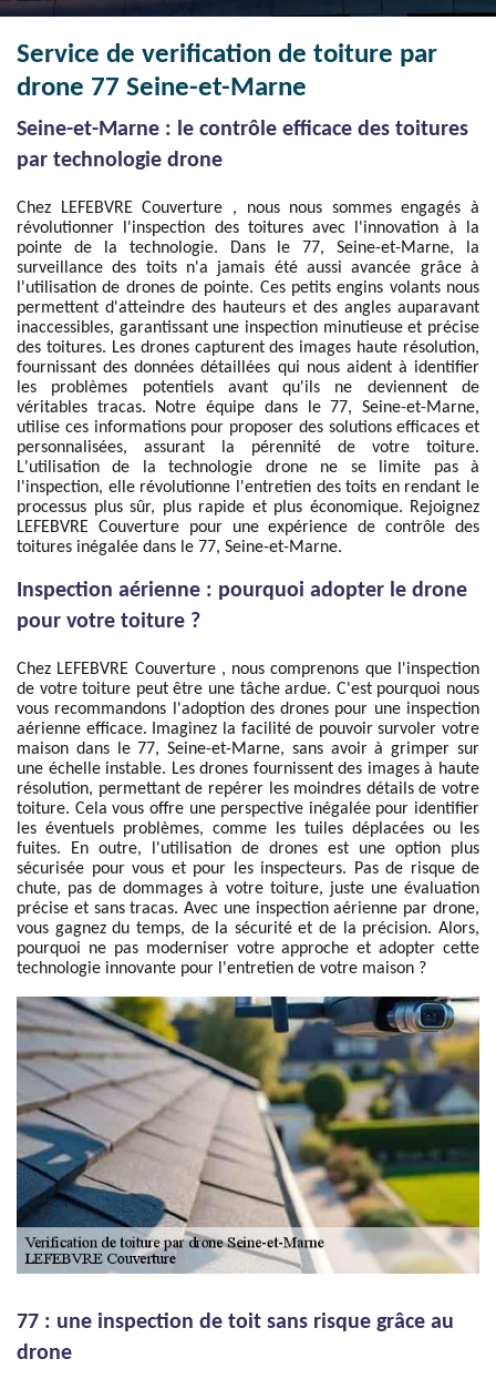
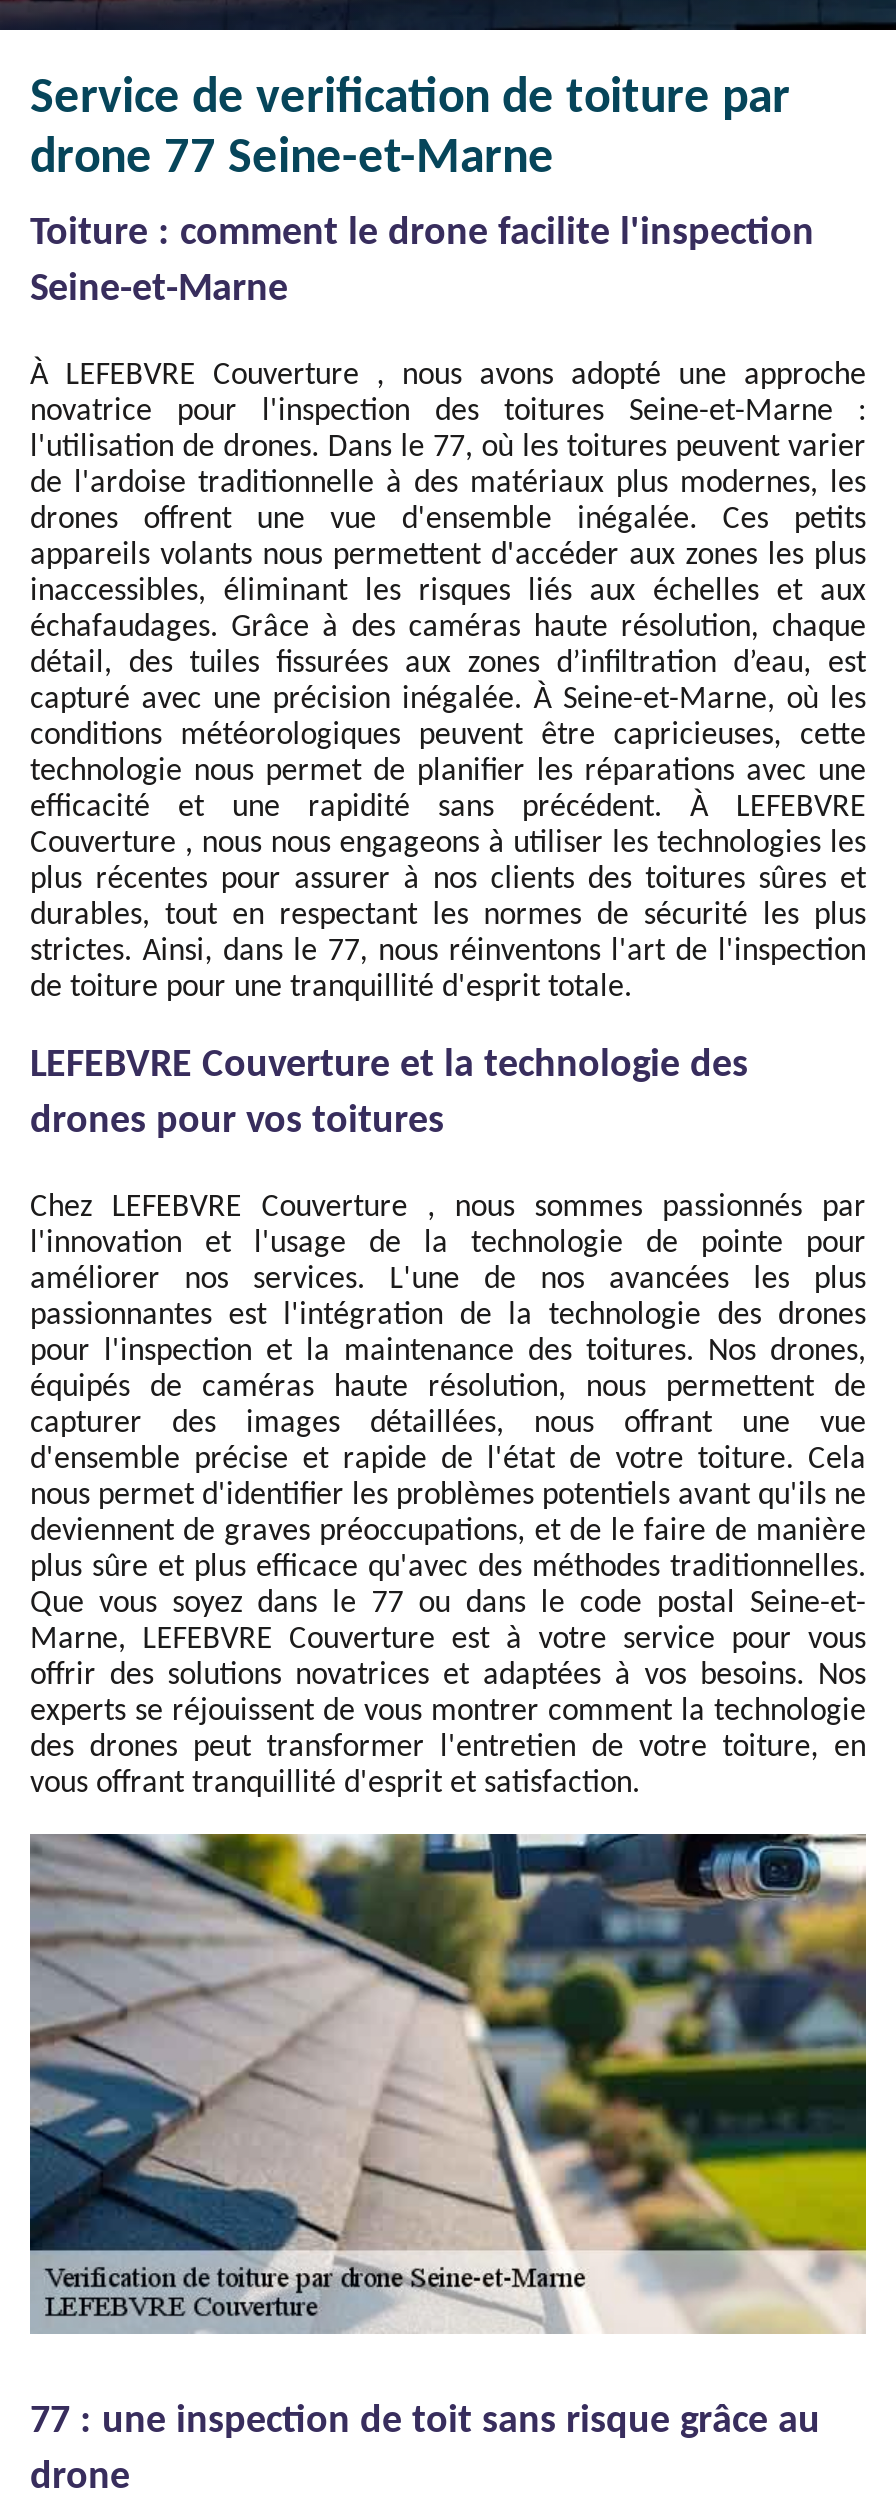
- Seine-et-Marne : le contrôle efficace des toitures
- par technologie drone
+ Toiture : comment le drone facilite l'inspection
+ Seine-et-Marne

- Chez LEFEBVRE Couverture , nous nous sommes engagés à
- révolutionner l'inspection des toitures avec l'innovation à la
- pointe de la technologie. Dans le 77, Seine-et-Marne, la
- surveillance des toits n'a jamais été aussi avancée grâce à
- l'utilisation de drones de pointe. Ces petits engins volants nous
- permettent d'atteindre des hauteurs et des angles auparavant
- inaccessibles, garantissant une inspection minutieuse et précise
- des toitures. Les drones capturent des images haute résolution,
- fournissant des données détaillées qui nous aident à identifier
- les problèmes potentiels avant qu'ils ne deviennent de
- véritables tracas. Notre équipe dans le 77, Seine-et-Marne,
- utilise ces informations pour proposer des solutions efficaces et
- personnalisées, assurant la pérennité de votre toiture.
- L'utilisation de la technologie drone ne se limite pas à
- l'inspection, elle révolutionne l'entretien des toits en rendant le
- processus plus sûr, plus rapide et plus économique. Rejoignez
- LEFEBVRE Couverture pour une expérience de contrôle des
- toitures inégalée dans le 77, Seine-et-Marne.
+ À LEFEBVRE Couverture , nous avons adopté une approche
+ novatrice pour l'inspection des toitures Seine-et-Marne :
+ l'utilisation de drones. Dans le 77, où les toitures peuvent varier
+ de l'ardoise traditionnelle à des matériaux plus modernes, les
+ drones offrent une vue d'ensemble inégalée. Ces petits
+ appareils volants nous permettent d'accéder aux zones les plus
+ inaccessibles, éliminant les risques liés aux échelles et aux
+ échafaudages. Grâce à des caméras haute résolution, chaque
+ détail, des tuiles fissurées aux zones d’infiltration d’eau, est
+ capturé avec une précision inégalée. À Seine-et-Marne, où les
+ conditions météorologiques peuvent être capricieuses, cette
+ technologie nous permet de planifier les réparations avec une
+ efficacité et une rapidité sans précédent. À LEFEBVRE
+ Couverture , nous nous engageons à utiliser les technologies les
+ plus récentes pour assurer à nos clients des toitures sûres et
+ durables, tout en respectant les normes de sécurité les plus
+ strictes. Ainsi, dans le 77, nous réinventons l'art de l'inspection
+ de toiture pour une tranquillité d'esprit totale.

- Inspection aérienne : pourquoi adopter le drone
- pour votre toiture ?
+ LEFEBVRE Couverture et la technologie des
+ drones pour vos toitures

- Chez LEFEBVRE Couverture , nous comprenons que l'inspection
- de votre toiture peut être une tâche ardue. C'est pourquoi nous
- vous recommandons l'adoption des drones pour une inspection
- aérienne efficace. Imaginez la facilité de pouvoir survoler votre
- maison dans le 77, Seine-et-Marne, sans avoir à grimper sur
- une échelle instable. Les drones fournissent des images à haute
- résolution, permettant de repérer les moindres détails de votre
- toiture. Cela vous offre une perspective inégalée pour identifier
- les éventuels problèmes, comme les tuiles déplacées ou les
- fuites. En outre, l'utilisation de drones est une option plus
- sécurisée pour vous et pour les inspecteurs. Pas de risque de
- chute, pas de dommages à votre toiture, juste une évaluation
- précise et sans tracas. Avec une inspection aérienne par drone,
- vous gagnez du temps, de la sécurité et de la précision. Alors,
- pourquoi ne pas moderniser votre approche et adopter cette
- technologie innovante pour l'entretien de votre maison ?
+ Chez LEFEBVRE Couverture , nous sommes passionnés par
+ l'innovation et l'usage de la technologie de pointe pour
+ améliorer nos services. L'une de nos avancées les plus
+ passionnantes est l'intégration de la technologie des drones
+ pour l'inspection et la maintenance des toitures. Nos drones,
+ équipés de caméras haute résolution, nous permettent de
+ capturer des images détaillées, nous offrant une vue
+ d'ensemble précise et rapide de l'état de votre toiture. Cela
+ nous permet d'identifier les problèmes potentiels avant qu'ils ne
+ deviennent de graves préoccupations, et de le faire de manière
+ plus sûre et plus efficace qu'avec des méthodes traditionnelles.
+ Que vous soyez dans le 77 ou dans le code postal Seine-et-
+ Marne, LEFEBVRE Couverture est à votre service pour vous
+ offrir des solutions novatrices et adaptées à vos besoins. Nos
+ experts se réjouissent de vous montrer comment la technologie
+ des drones peut transformer l'entretien de votre toiture, en
+ vous offrant tranquillité d'esprit et satisfaction.
